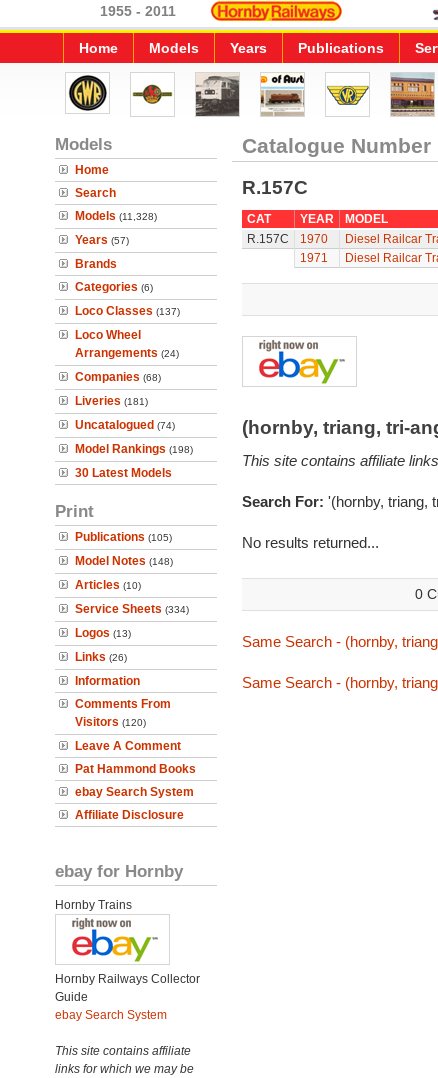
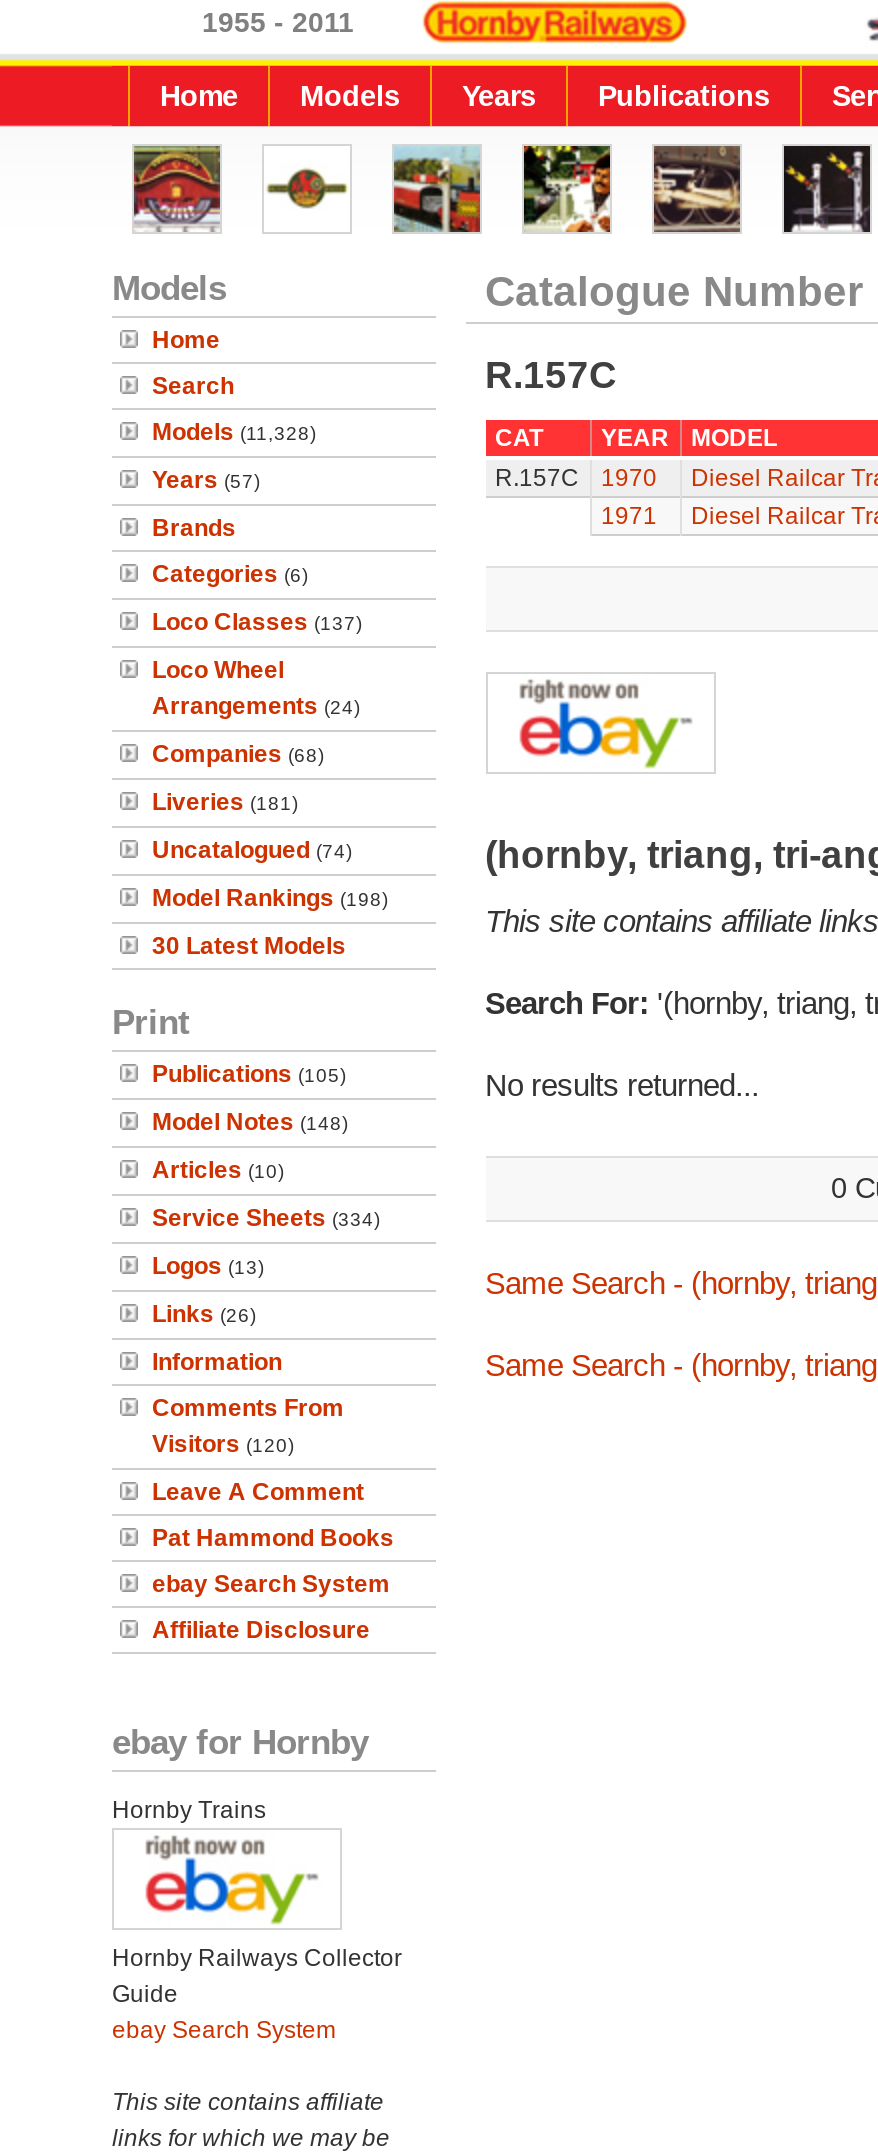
- [image]
+ [image]

- [image]
+ [image]

- [image]
+ [image]

- [image]
+ [image]

- [image]
+ [image]
